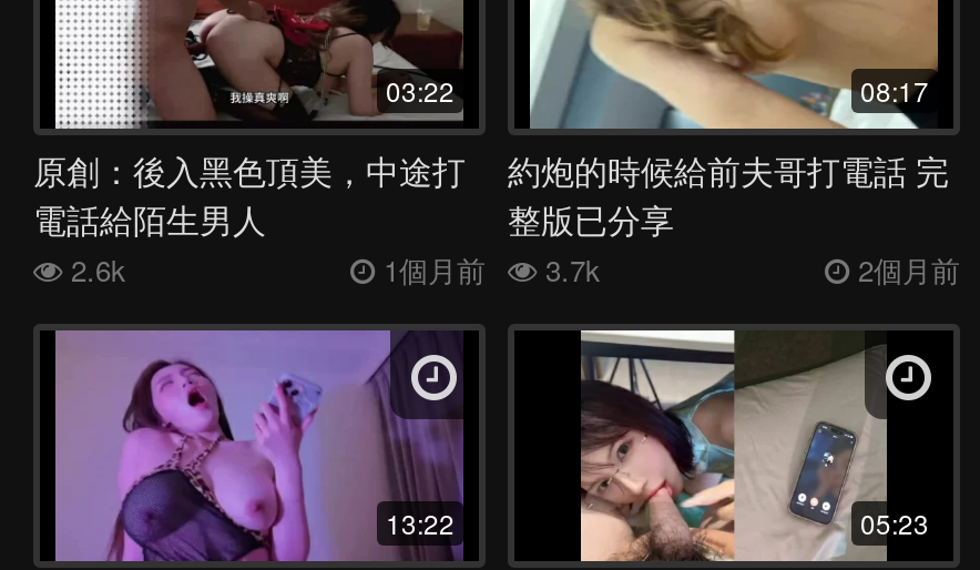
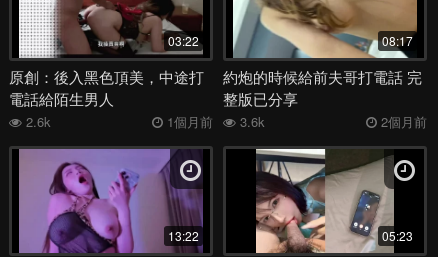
- 1個月前 3.7k
+ 1個月前 3.6k
